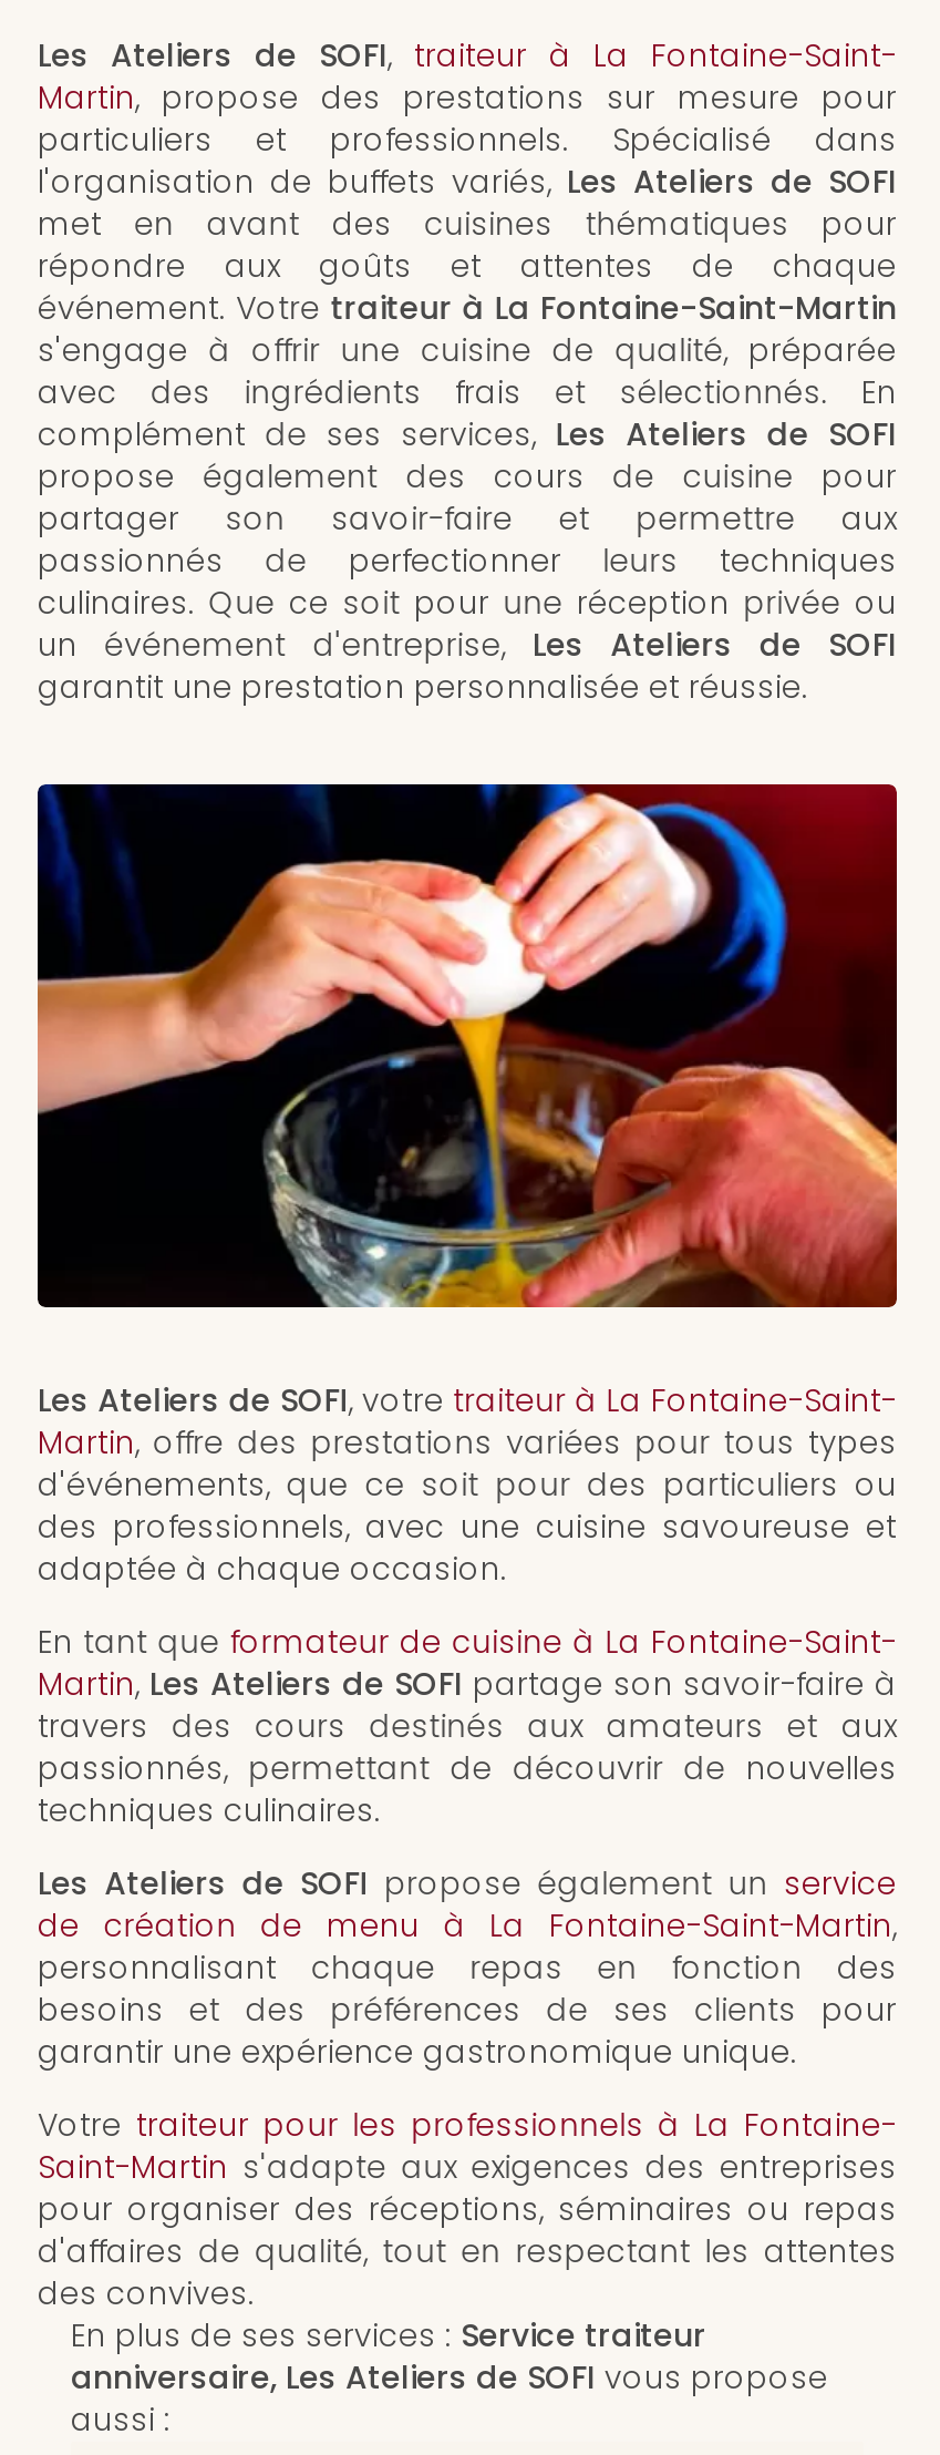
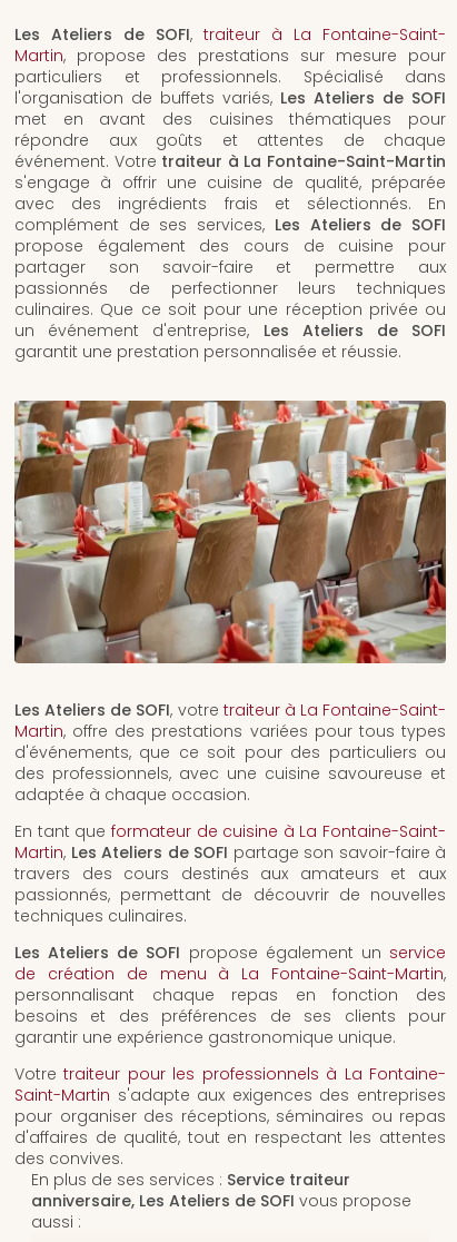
- [image]
+ [image]
